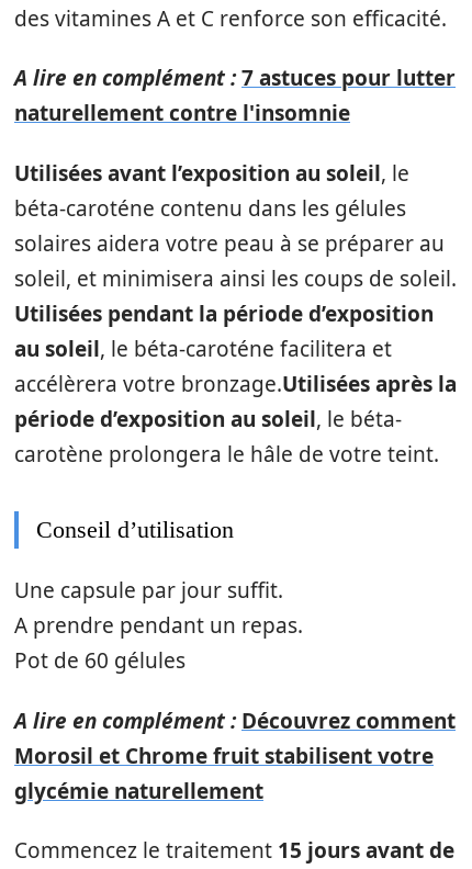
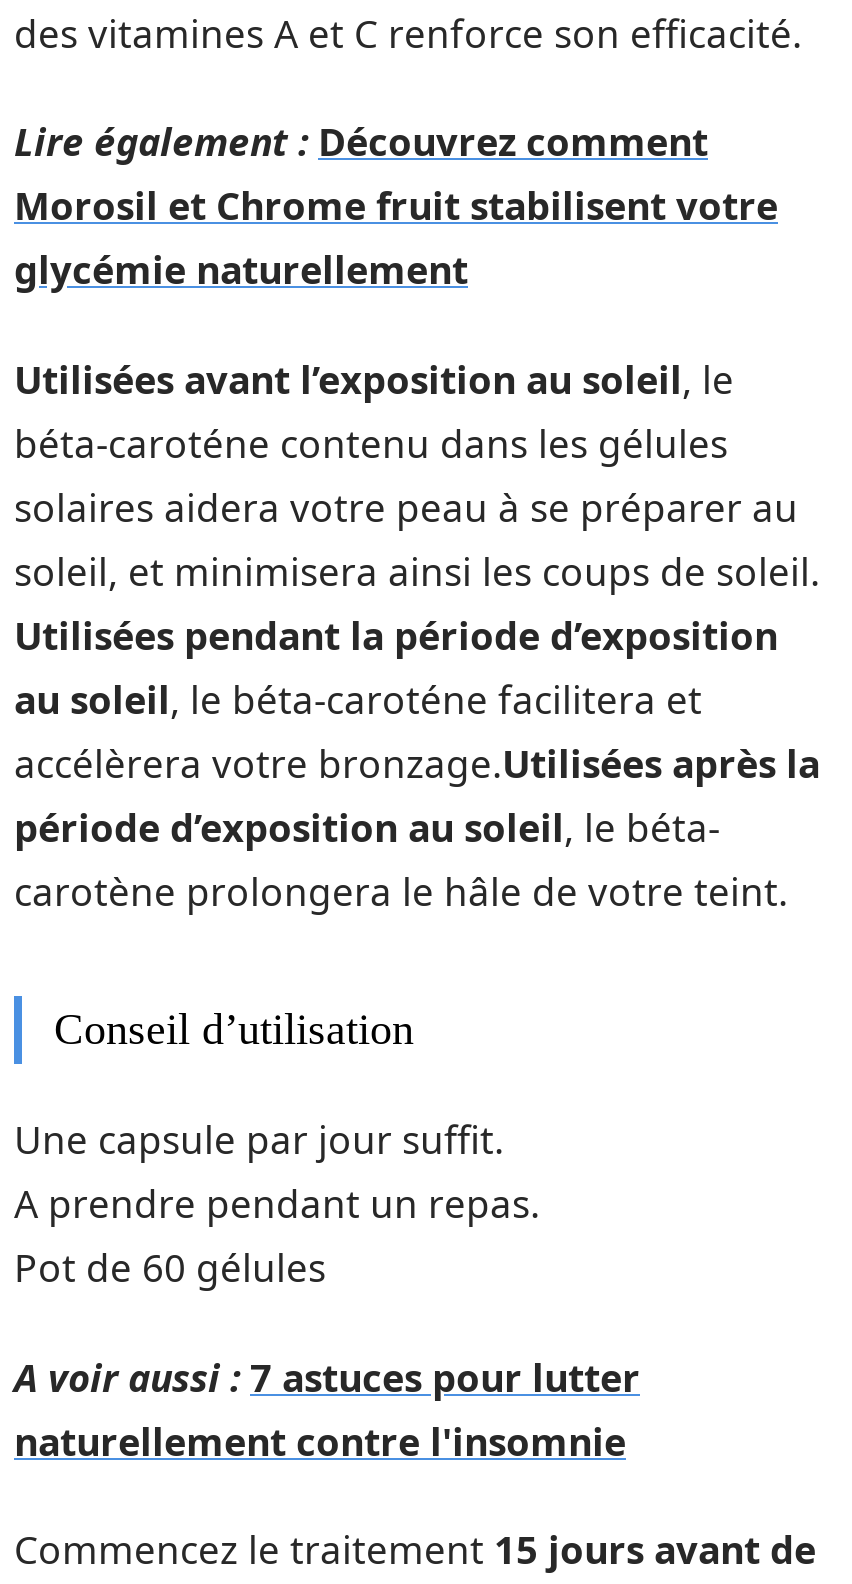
- A lire en complément : 7 astuces pour lutter
+ Lire également : Découvrez comment

moved down: naturellement contre l'insomnie

moved down: Utilisées avant l’exposition au soleil, le | béta-caroténe contenu dans les gélules | solaires aidera votre peau à se préparer au | ... | A prendre pendant un repas. | Pot de 60 gélules

- A lire en complément : Découvrez comment
+ A voir aussi : 7 astuces pour lutter

moved up: Morosil et Chrome fruit stabilisent votre | glycémie naturellement
